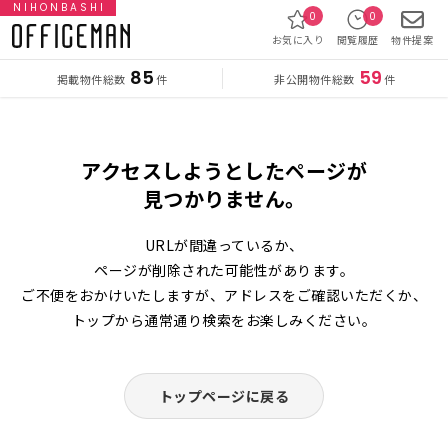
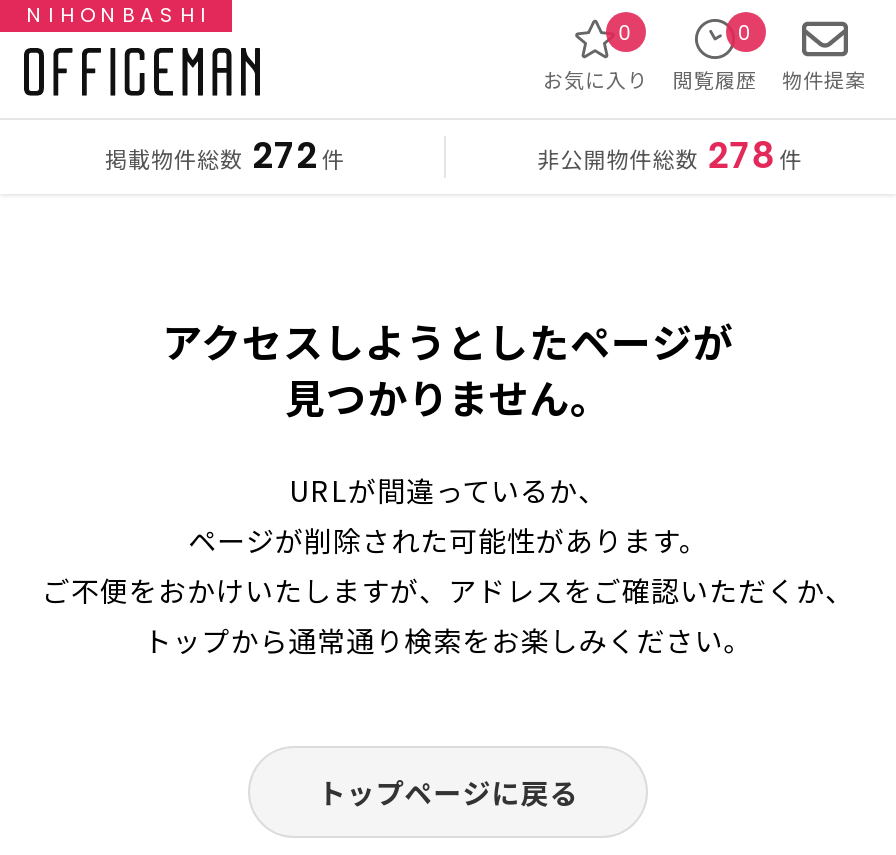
- 掲載物件総数 85 件
+ 掲載物件総数 272 件

- 非公開物件総数 59 件
+ 非公開物件総数 278 件
